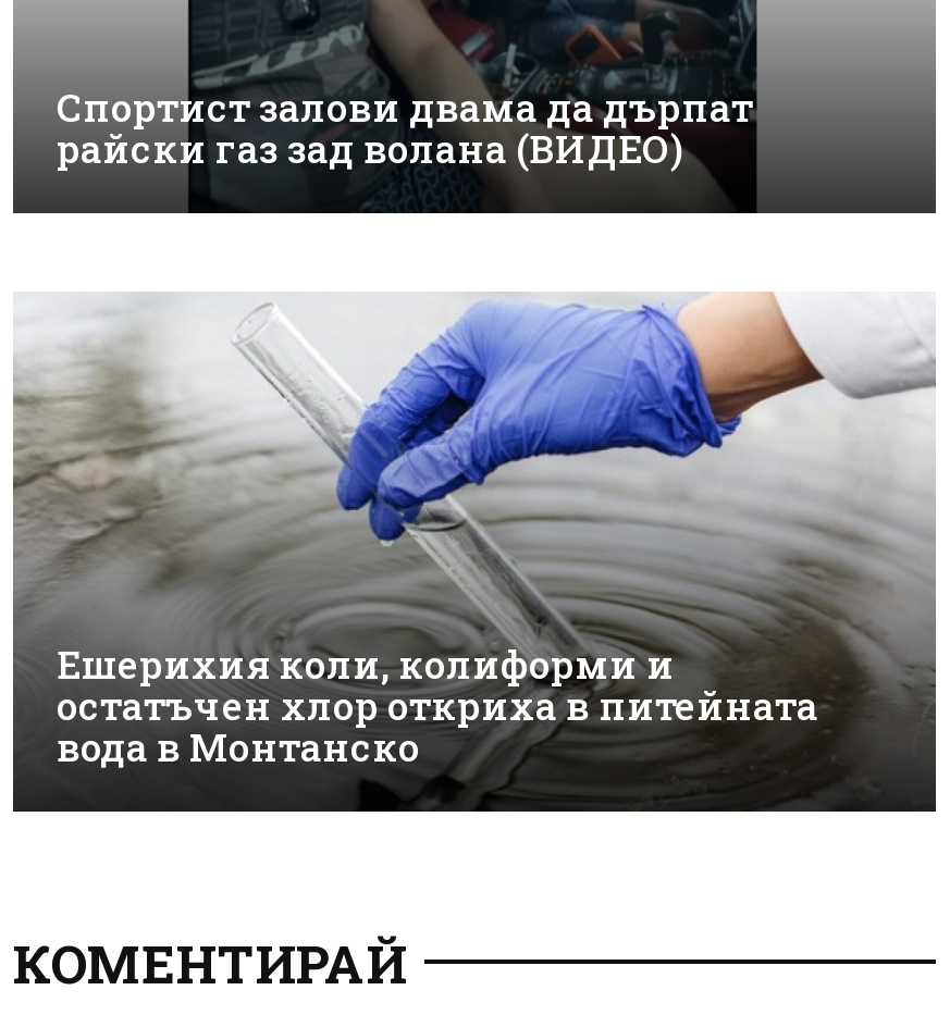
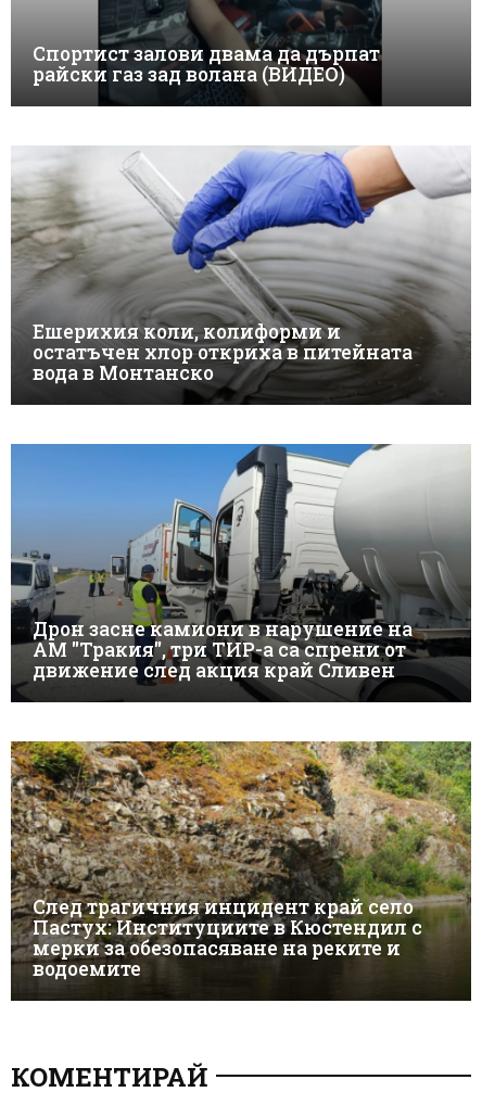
+ [image]
+ След трагичния инцидент край село
+ Пастух: Институциите в Кюстендил с
+ мерки за обезопасяване на реките и
+ водоемите

+ [image]
+ Дрон засне камиони в нарушение на
+ АМ "Тракия", три ТИР-а са спрени от
+ движение след акция край Сливен
